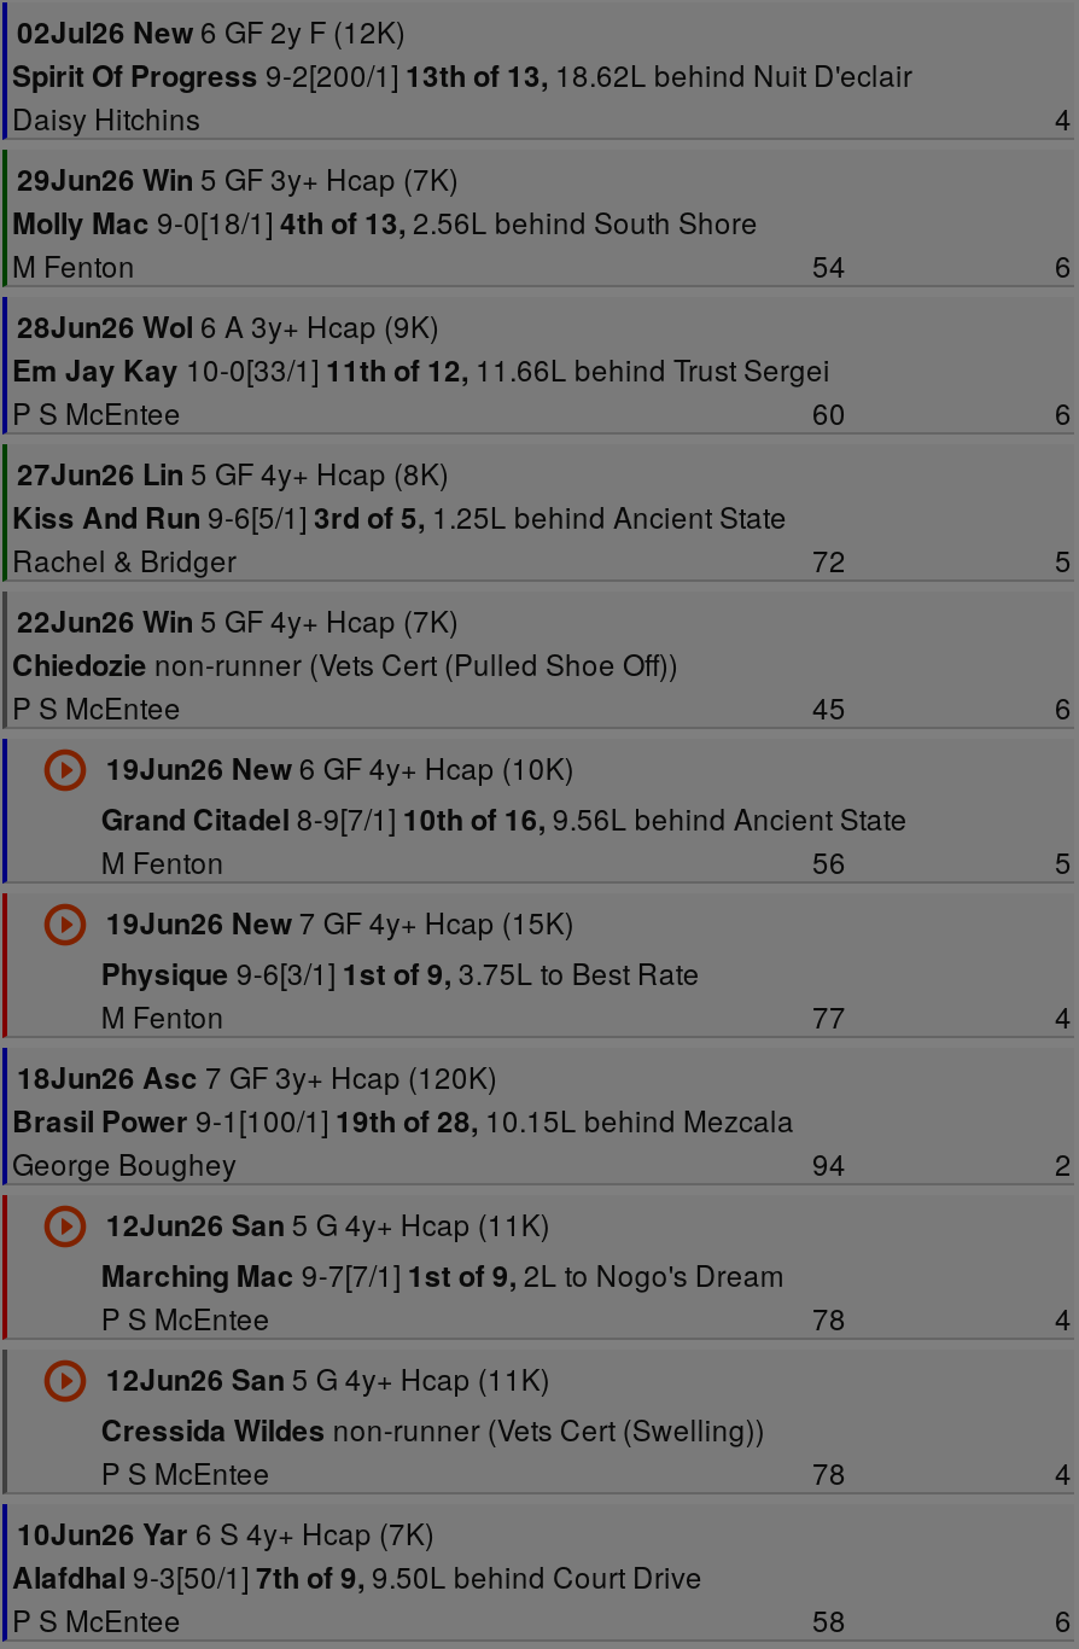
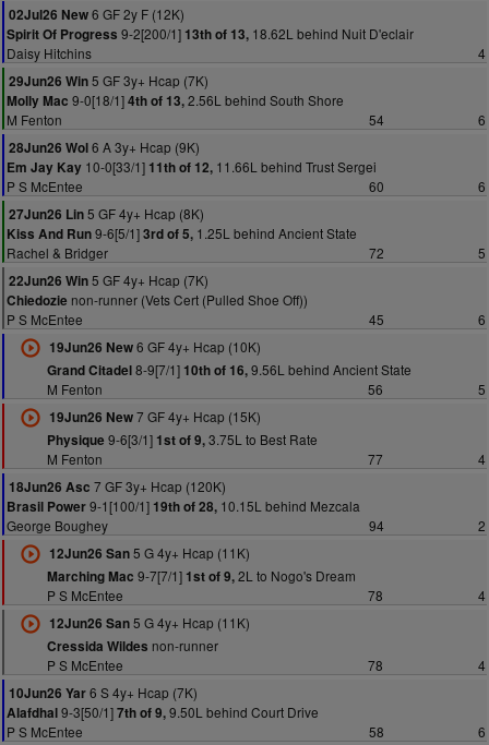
- Cressida Wildes non-runner (Vets Cert (Swelling))
+ Cressida Wildes non-runner
